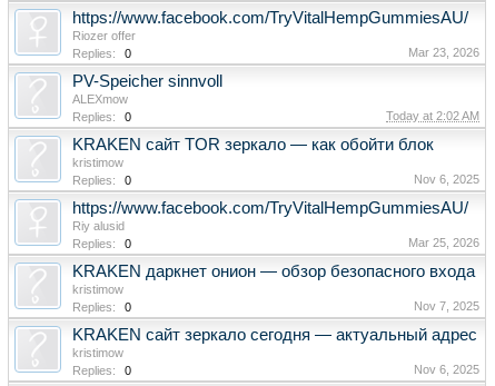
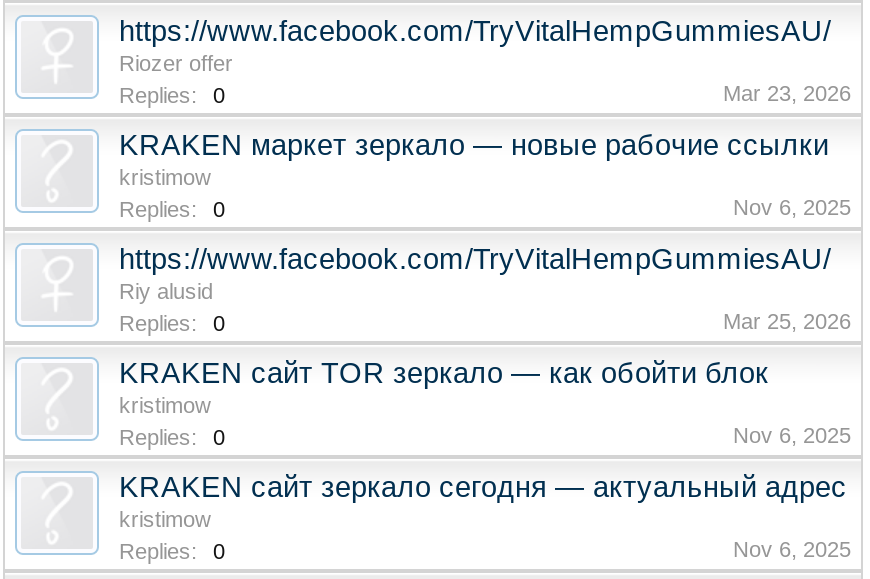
- PV-Speicher sinnvoll
- ALEXmow
- Replies:
- 0
- Today at 2:02 AM
+ KRAKEN маркет зеркало — новые рабочие ссылки

moved down: KRAKEN сайт TOR зеркало — как обойти блок

- KRAKEN даркнет онион — обзор безопасного входа

- Nov 7, 2025
+ Nov 6, 2025
